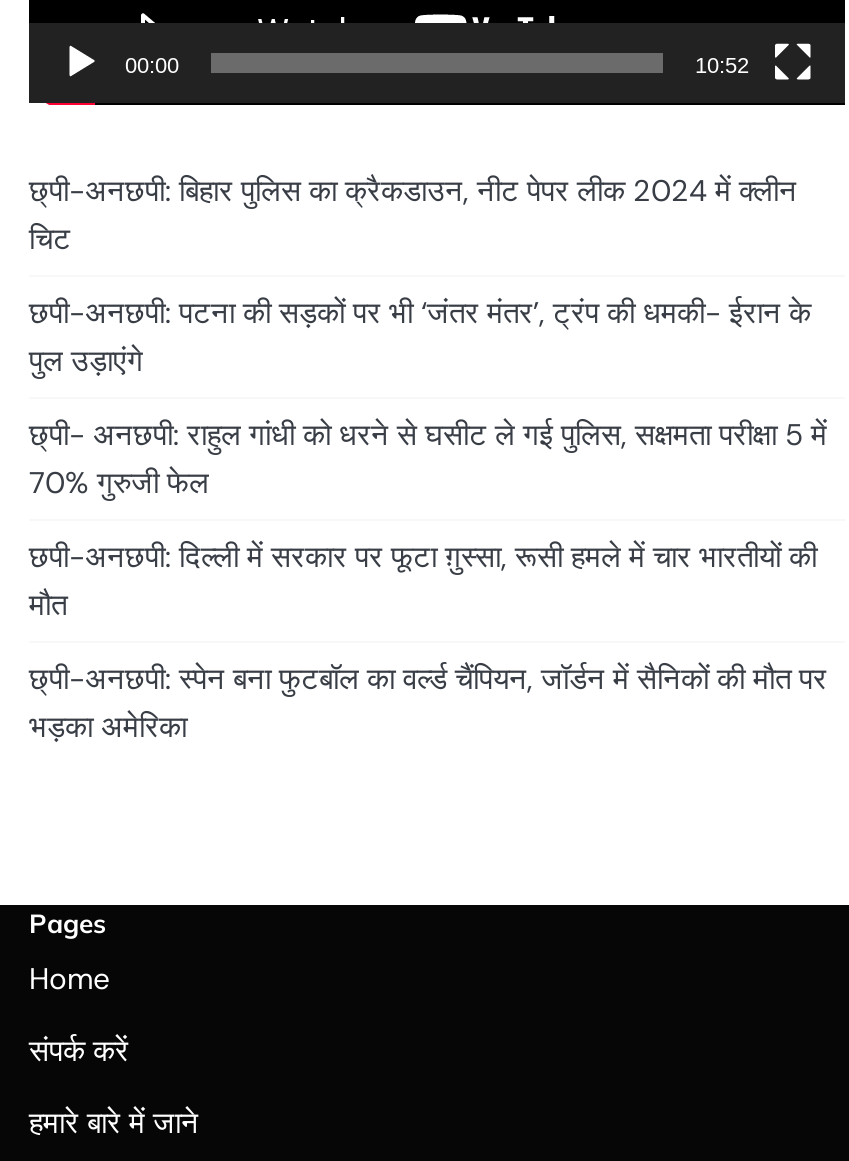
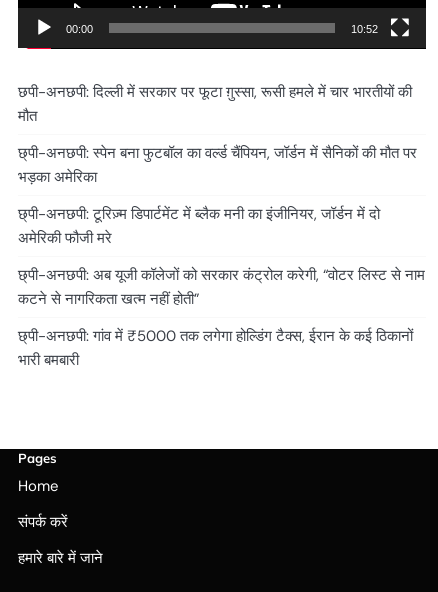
- छ्पी-अनछपी: बिहार पुलिस का क्रैकडाउन, नीट पेपर लीक 2024 में क्लीन
- चिट
- छपी-अनछपी: पटना की सड़कों पर भी ‘जंतर मंतर’, ट्रंप की धमकी- ईरान के
- पुल उड़ाएंगे
- छ्पी- अनछपी: राहुल गांधी को धरने से घसीट ले गई पुलिस, सक्षमता परीक्षा 5 में
- 70% गुरुजी फेल

moved up: छपी-अनछपी: दिल्ली में सरकार पर फूटा ग़ुस्सा, रूसी हमले में चार भारतीयों की | मौत | छ्पी-अनछपी: स्पेन बना फुटबॉल का वर्ल्ड चैंपियन, जॉर्डन में सैनिकों की मौत पर | भड़का अमेरिका

+ छ्पी-अनछपी: टूरिज़्म डिपार्टमेंट में ब्लैक मनी का इंजीनियर, जॉर्डन में दो
+ अमेरिकी फौजी मरे
+ छ्पी-अनछपी: अब यूजी कॉलेजों को सरकार कंट्रोल करेगी, “वोटर लिस्ट से नाम
+ कटने से नागरिकता खत्म नहीं होती”
+ छ्पी-अनछपी: गांव में ₹5000 तक लगेगा होल्डिंग टैक्स, ईरान के कई ठिकानों
+ भारी बमबारी
